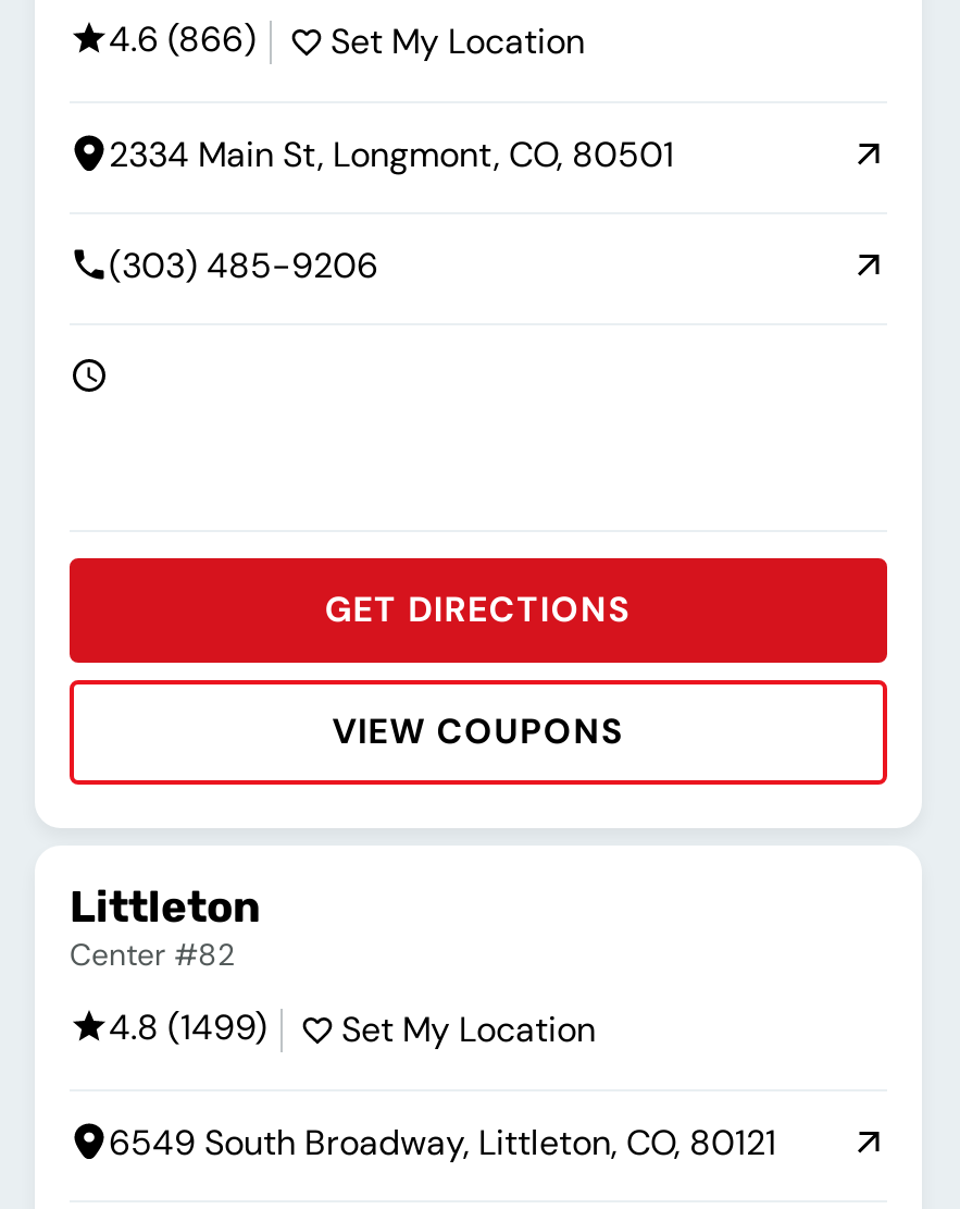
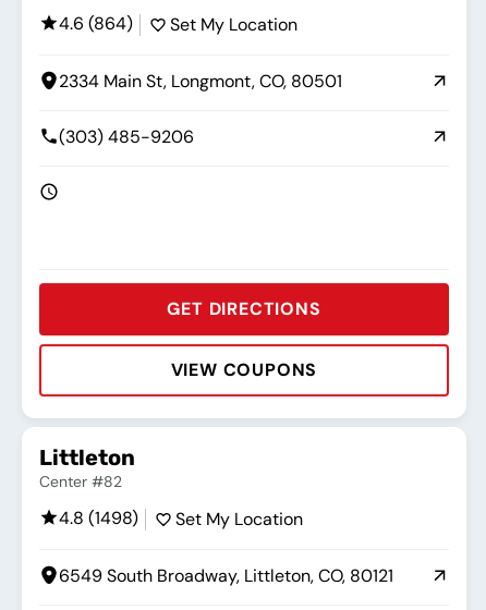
- 4.6 (866) Set My Location
+ 4.6 (864) Set My Location

- 4.8 (1499) Set My Location
+ 4.8 (1498) Set My Location
